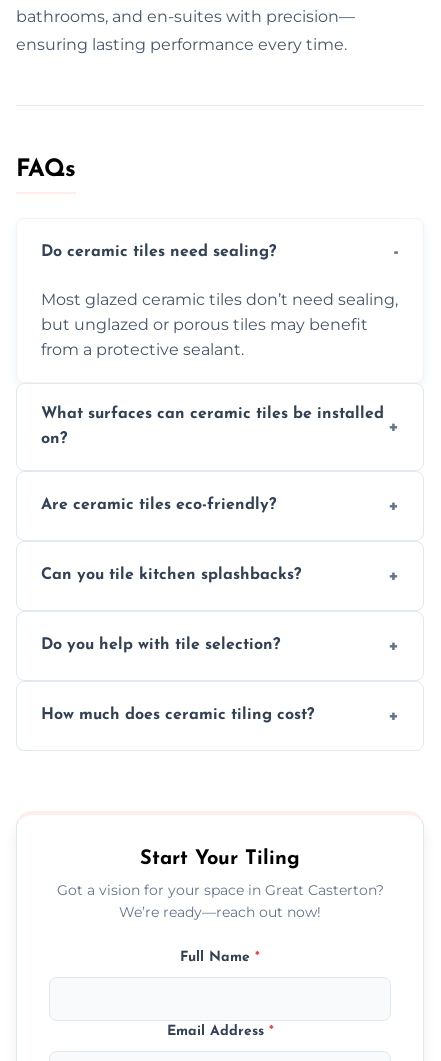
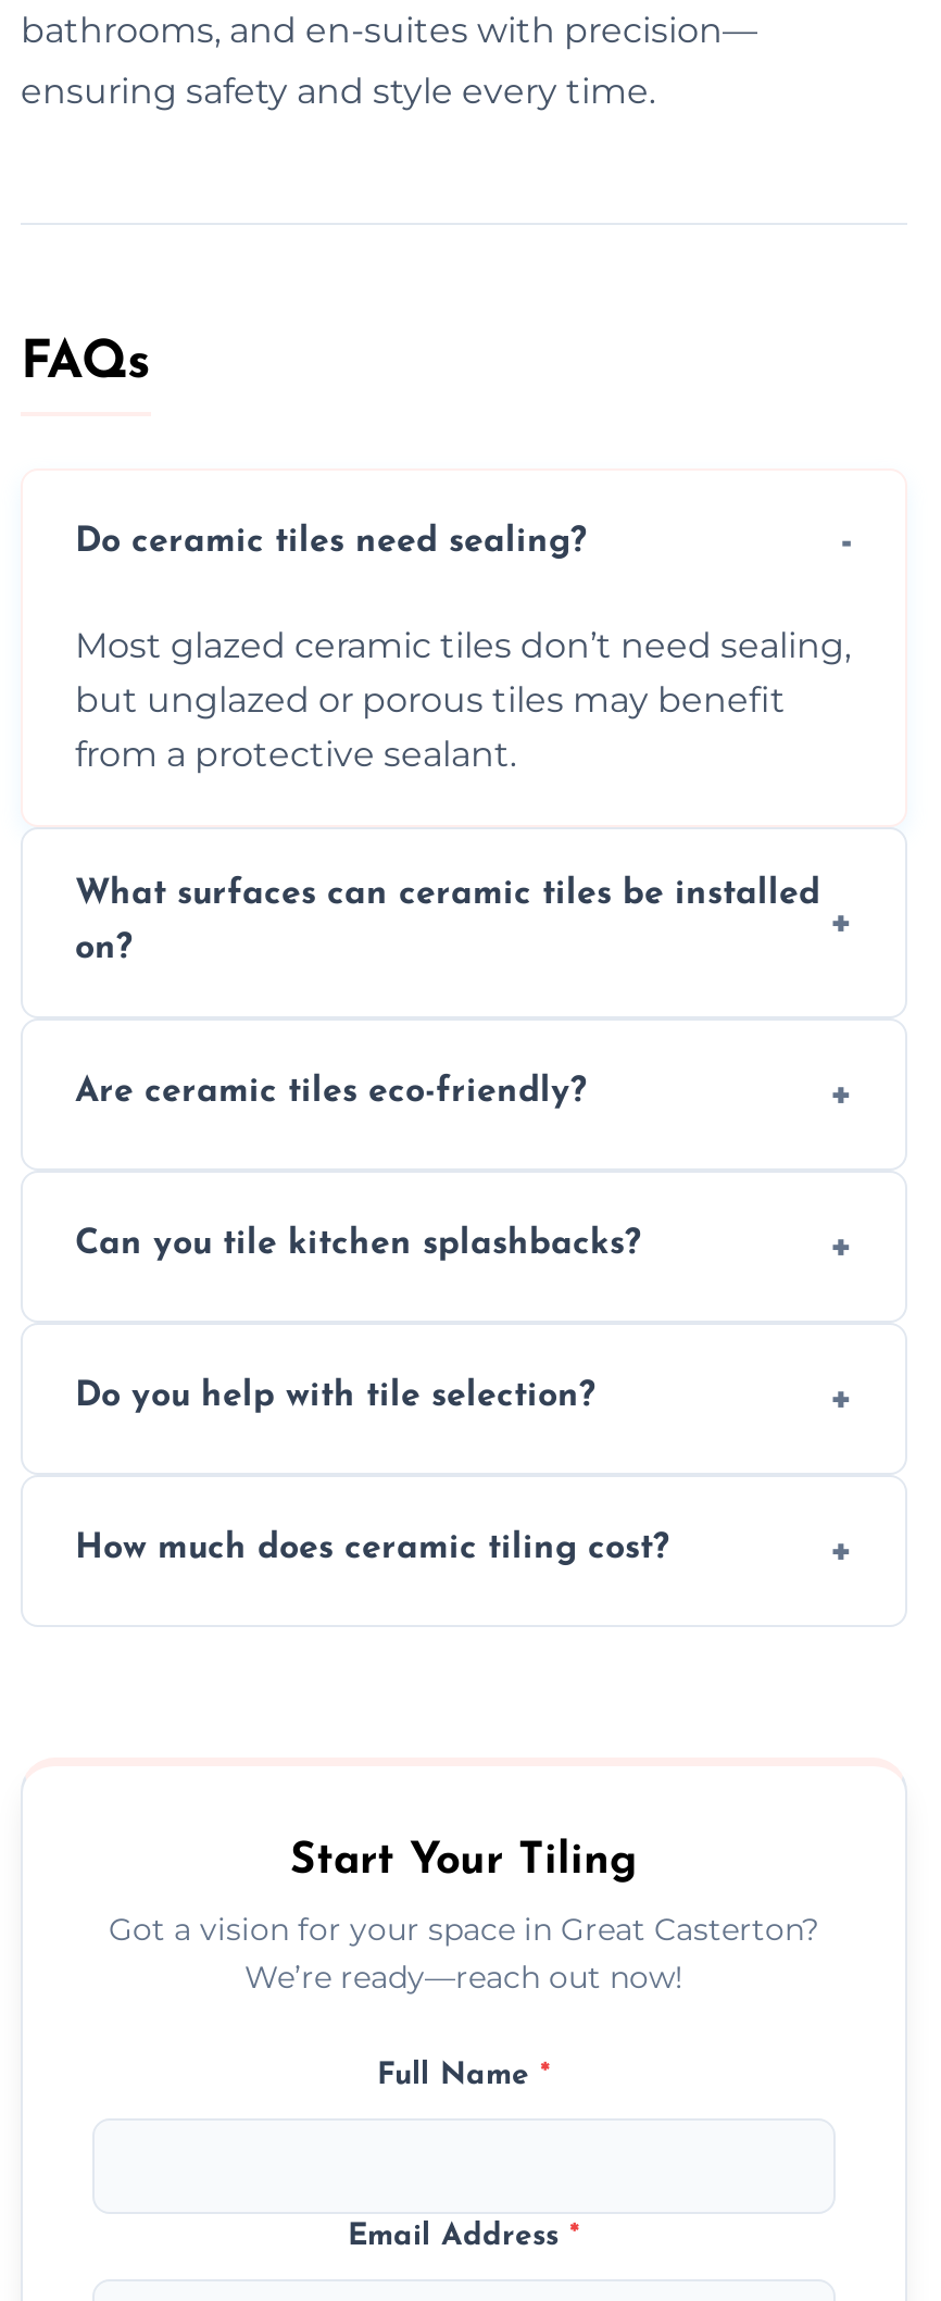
- ensuring lasting performance every time.
+ ensuring safety and style every time.
